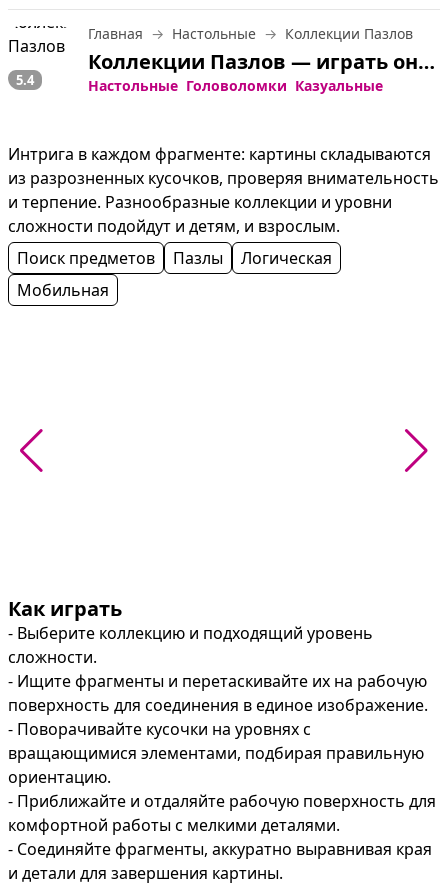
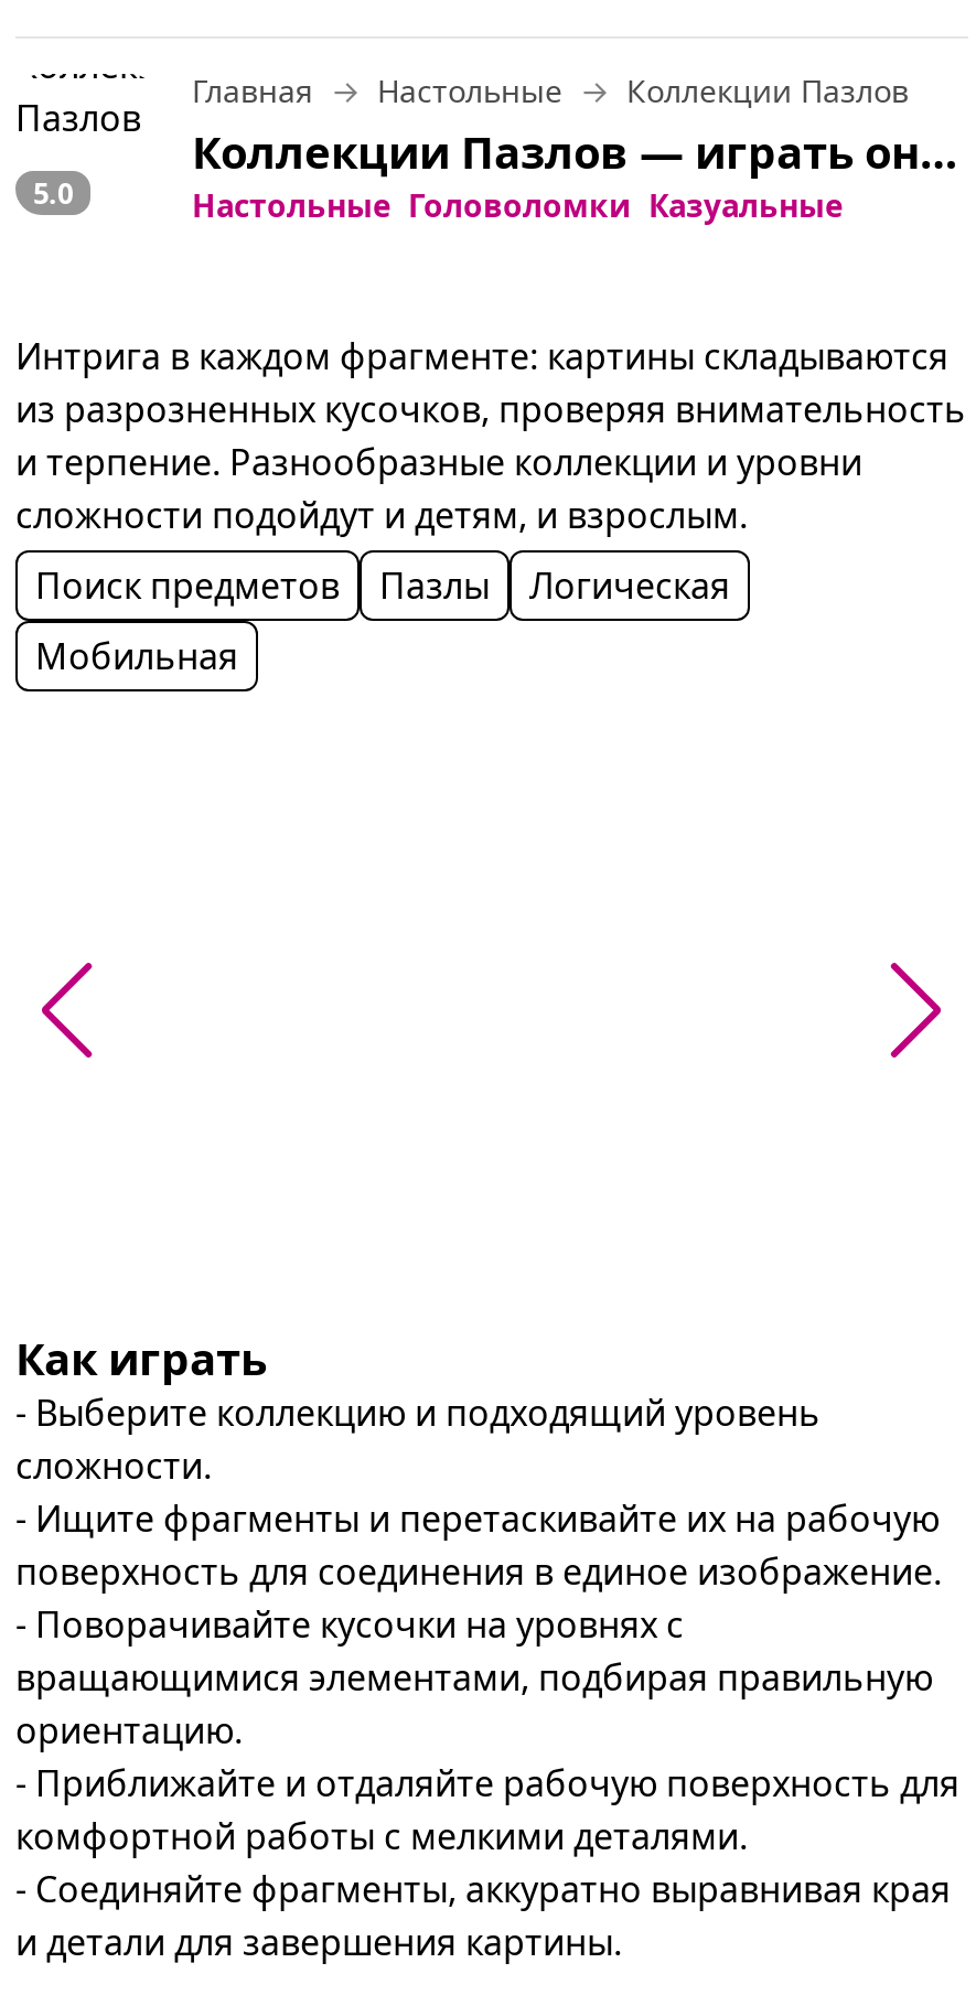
- 5.4
+ 5.0
